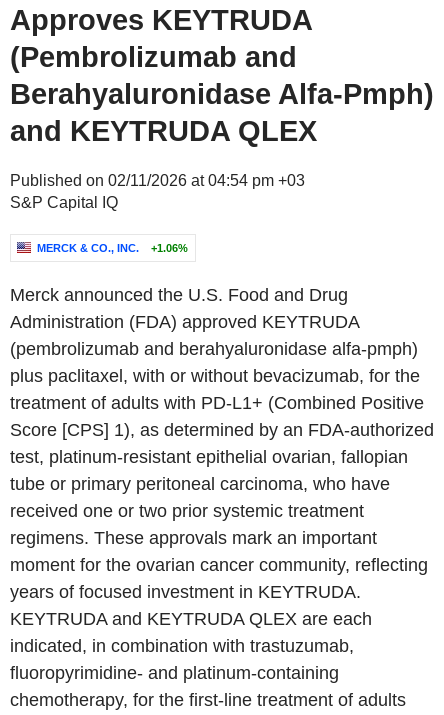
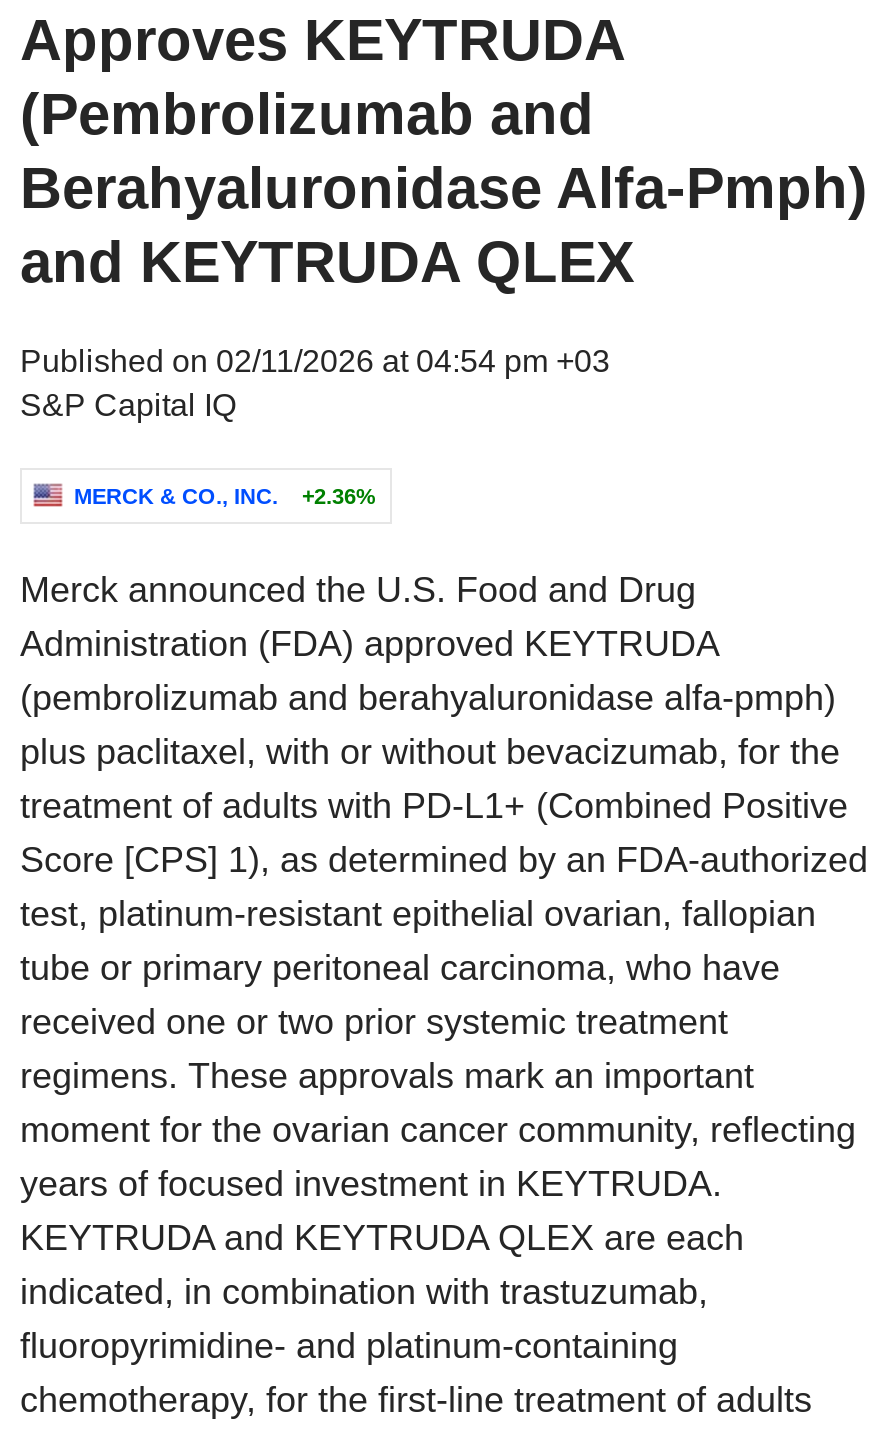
- MERCK & CO., INC. +1.06%
+ MERCK & CO., INC. +2.36%
